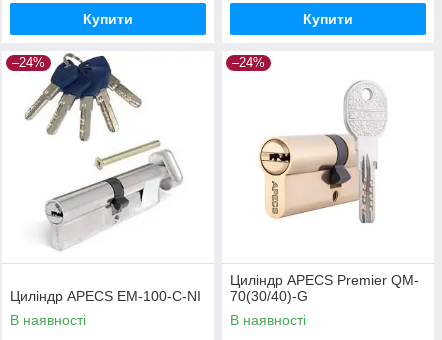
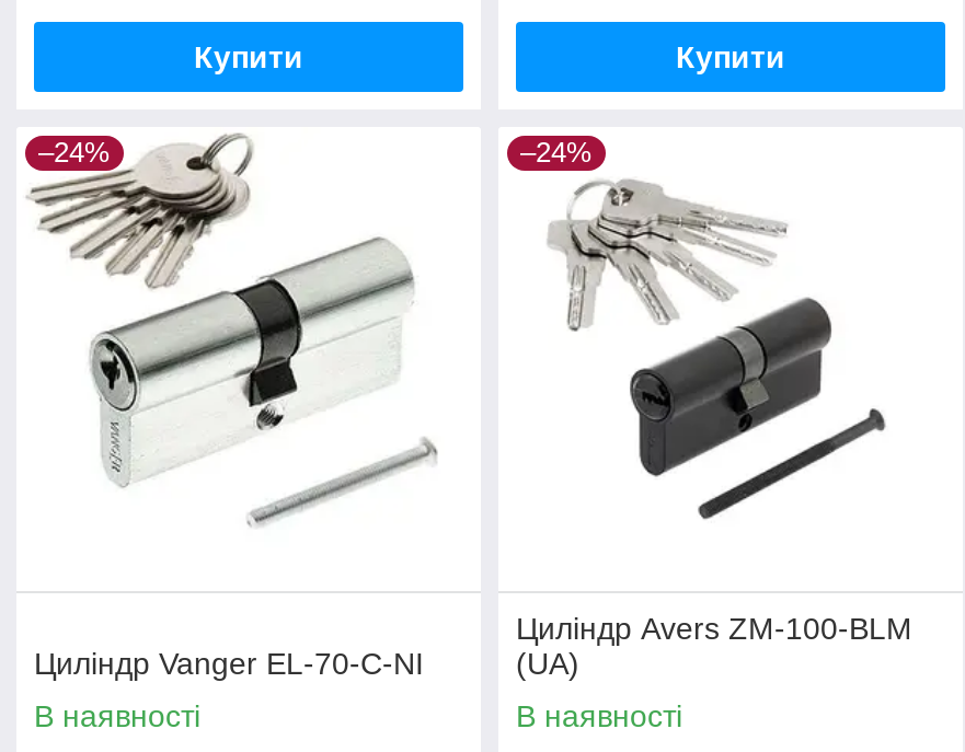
- [image]
- Циліндр APECS EM-100-C-NI
+ [image]
+ Циліндр Vanger EL-70-C-NI

- [image]
+ [image]

- Циліндр APECS Premier QM-
- 70(30/40)-G
+ Циліндр Avers ZM-100-BLM
+ (UA)
